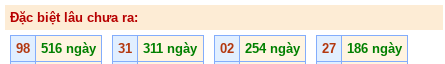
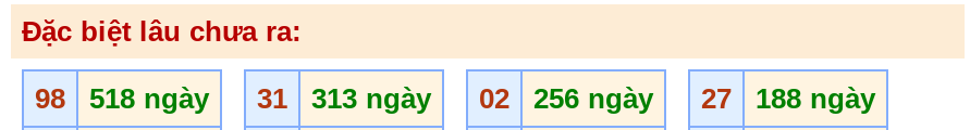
- 516 ngày
+ 518 ngày

- 311 ngày
+ 313 ngày

- 254 ngày
+ 256 ngày

- 186 ngày
+ 188 ngày
